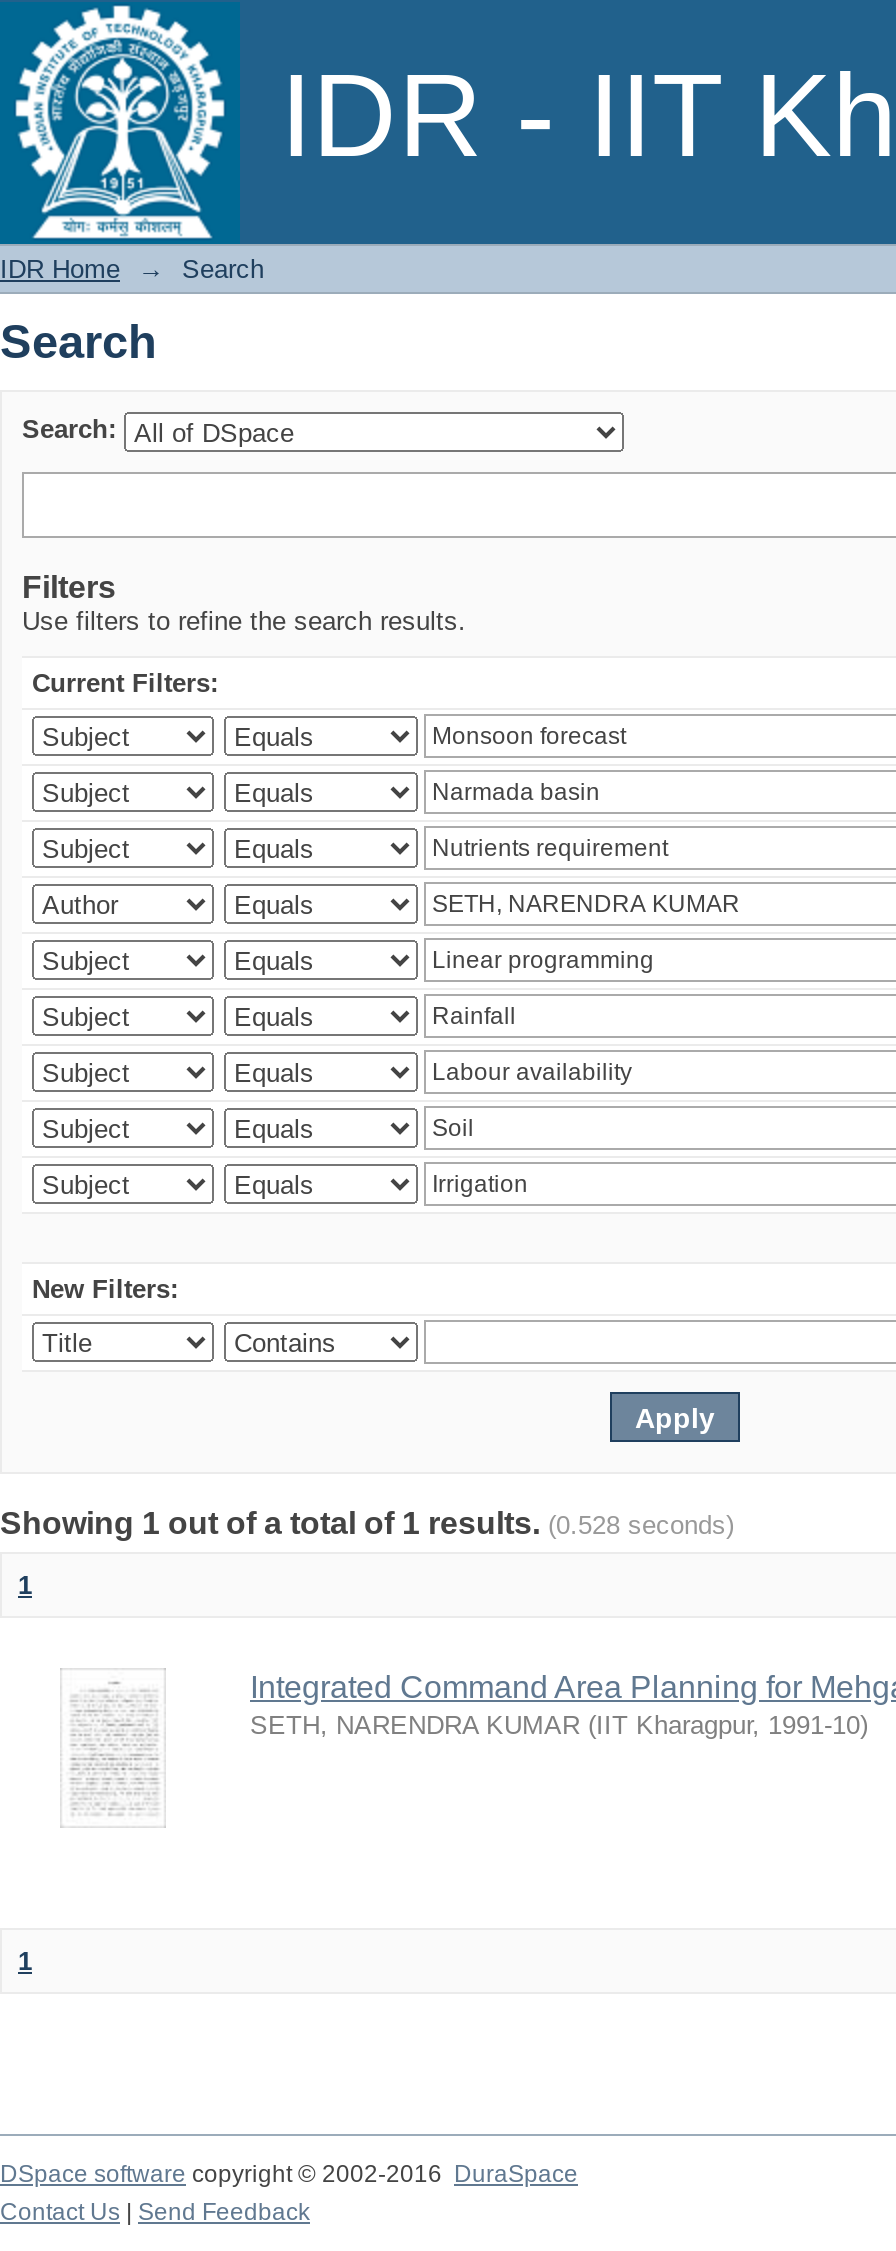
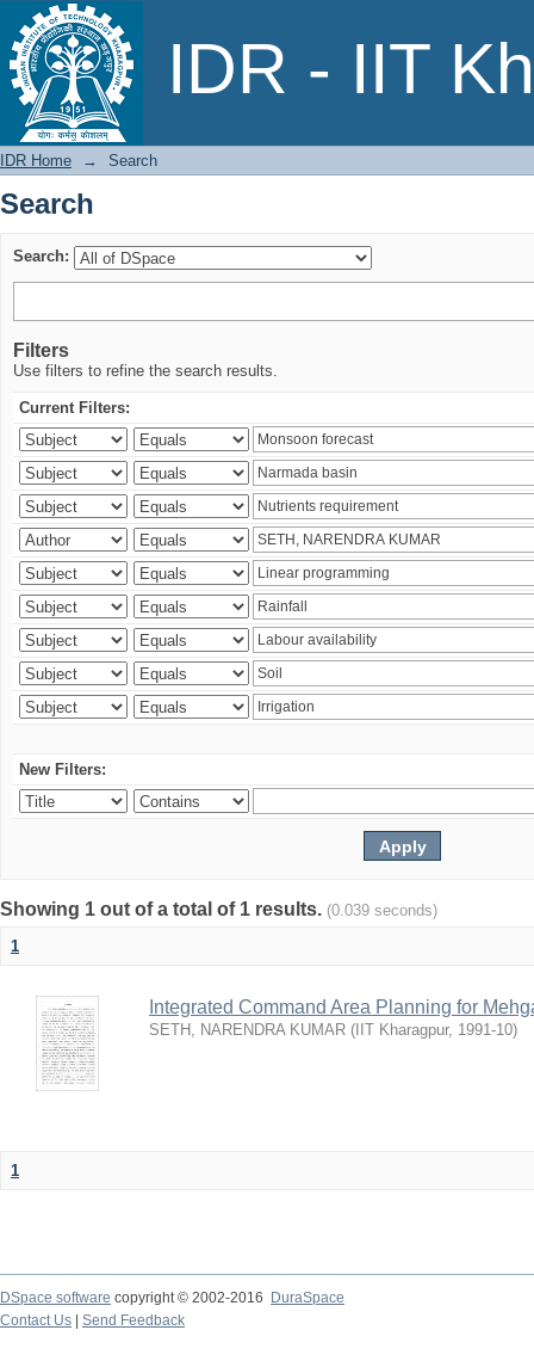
- Showing 1 out of a total of 1 results. (0.528 seconds)
+ Showing 1 out of a total of 1 results. (0.039 seconds)
